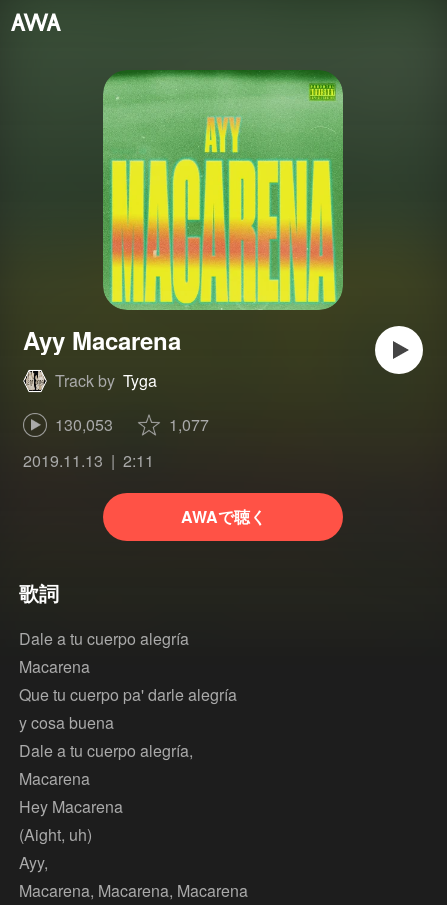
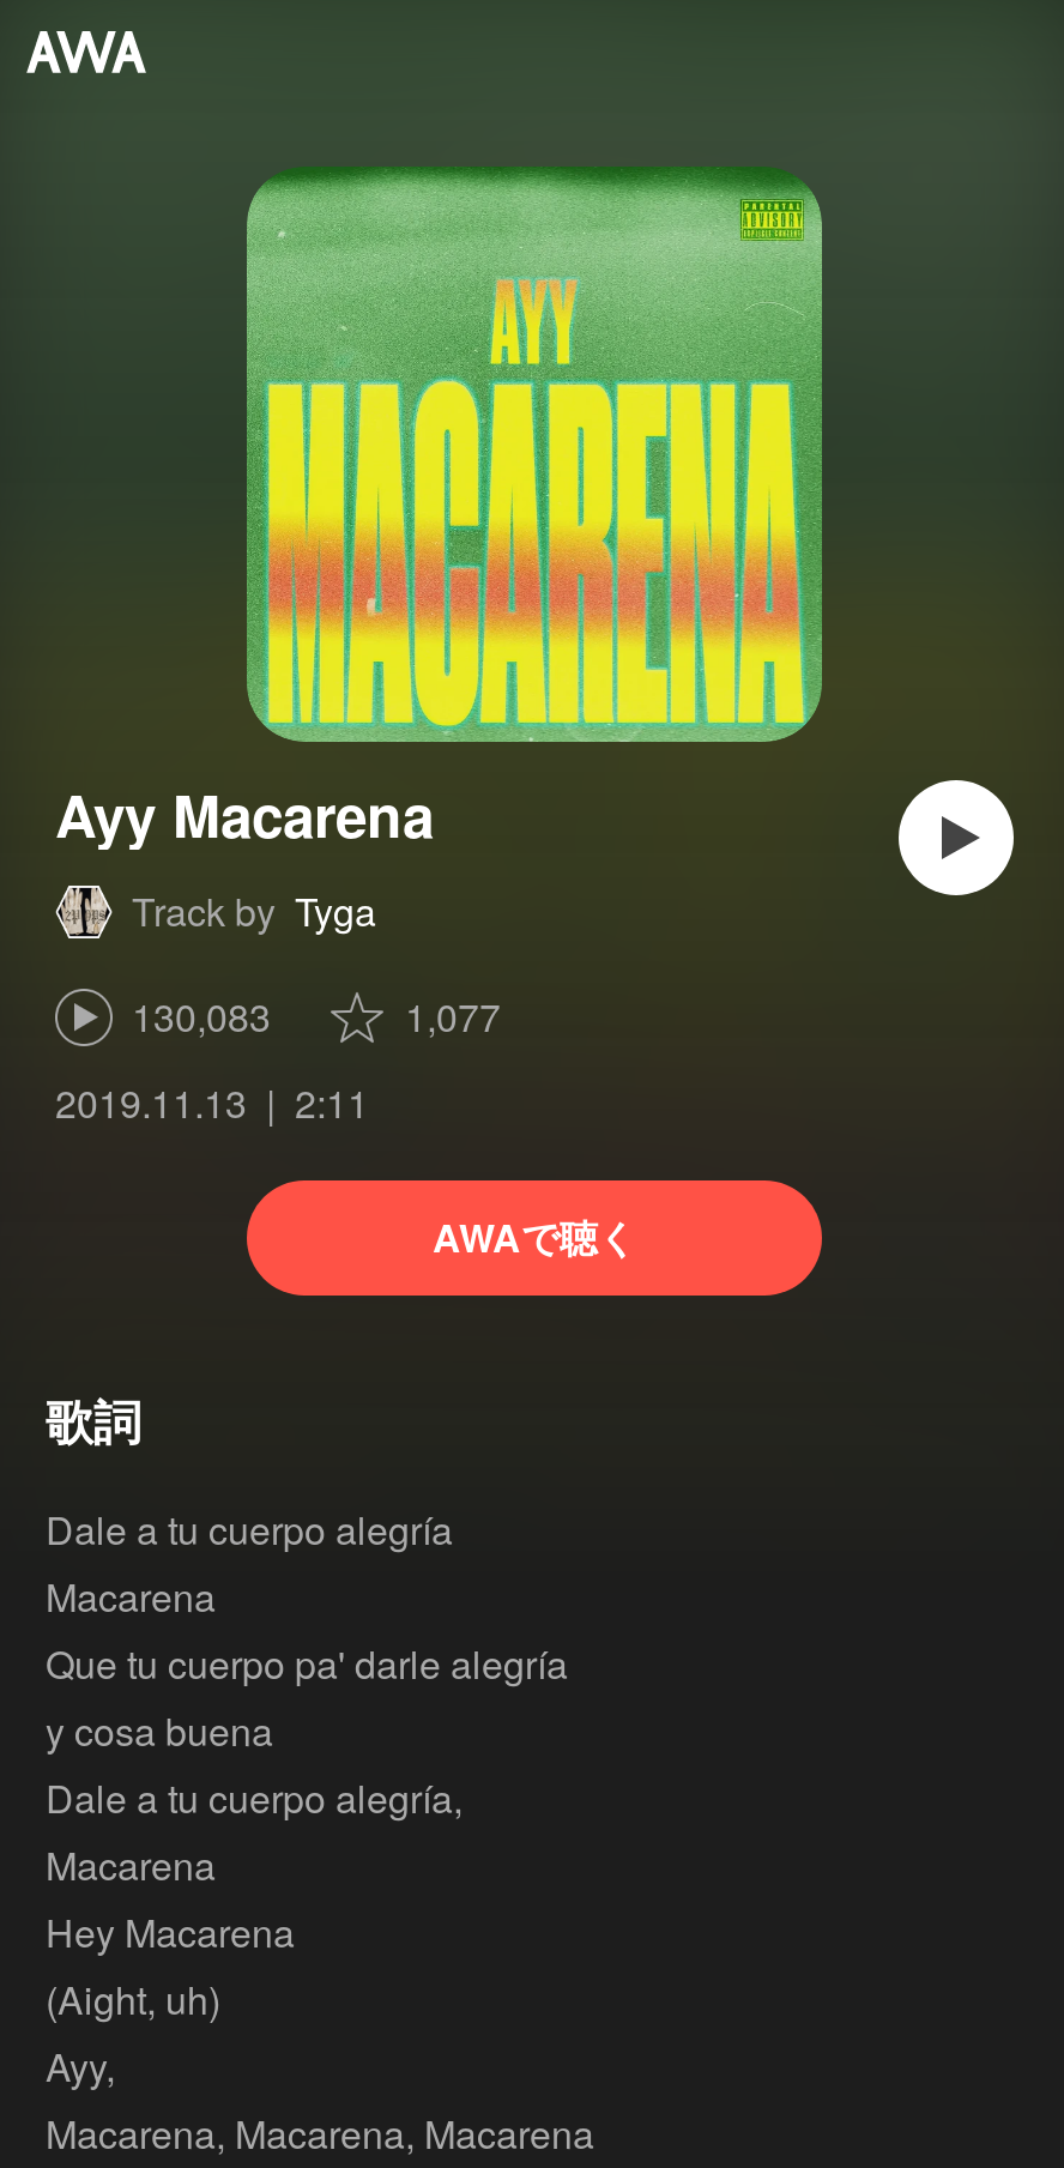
- 130,053
+ 130,083
